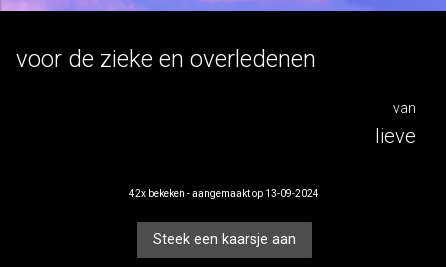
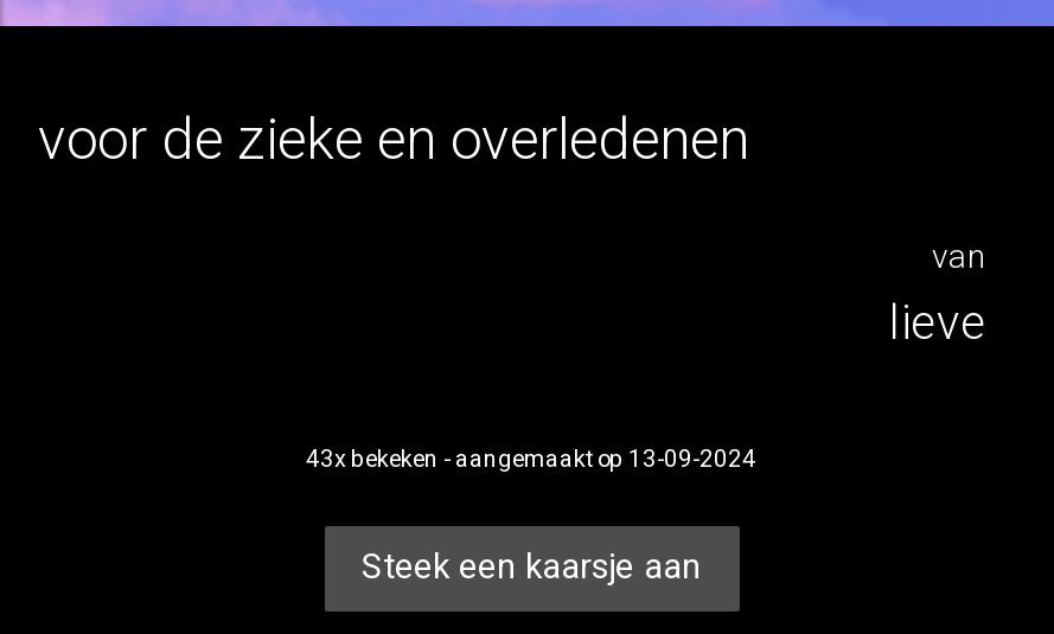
- 42x bekeken - aangemaakt op 13-09-2024
+ 43x bekeken - aangemaakt op 13-09-2024
